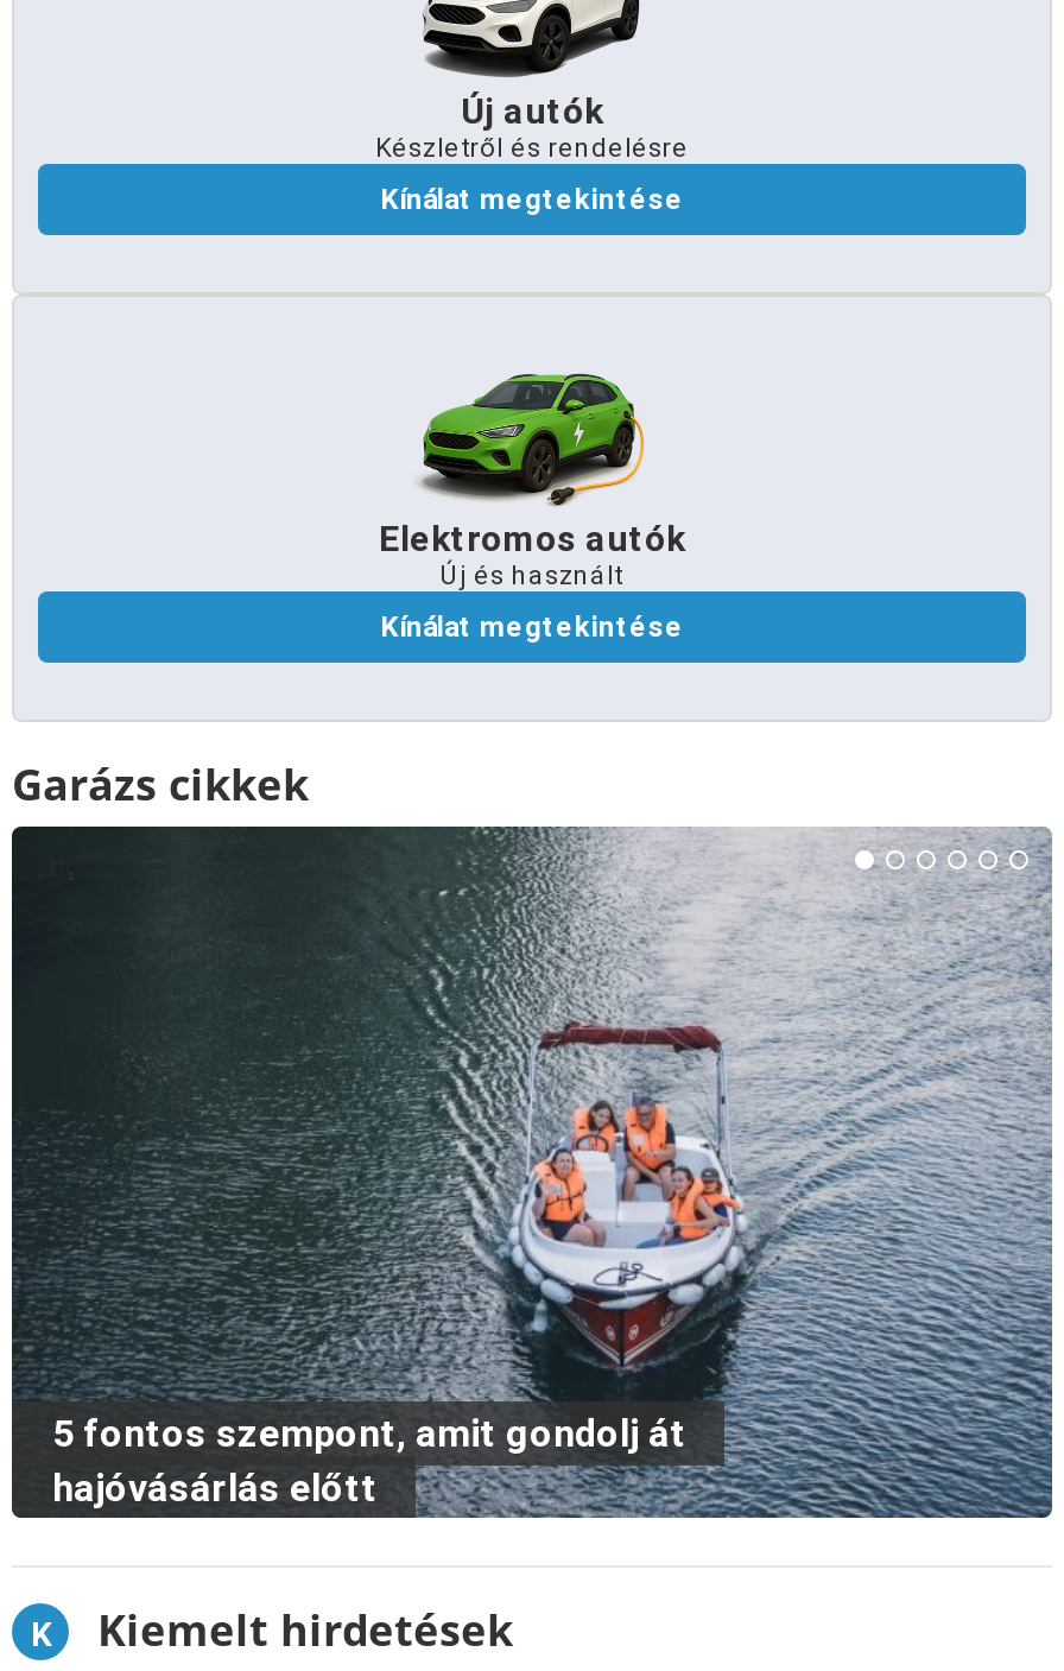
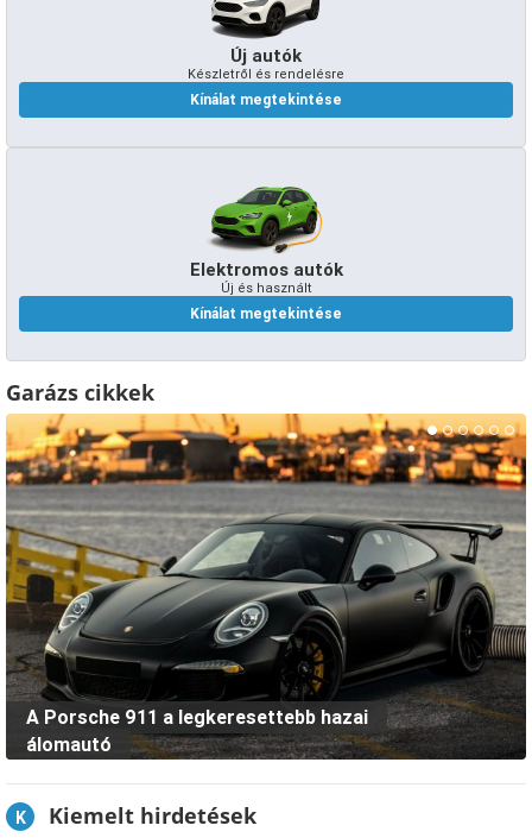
- [image]
- 5 fontos szempont, amit gondolj át
- hajóvásárlás előtt
+ [image]
+ A Porsche 911 a legkeresettebb hazai
+ álomautó
